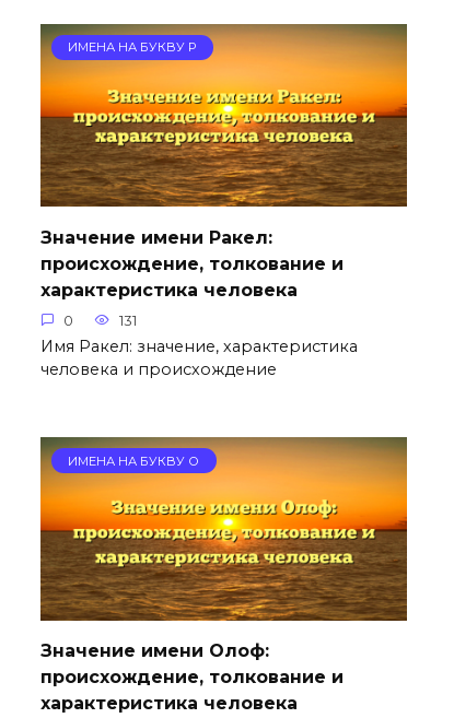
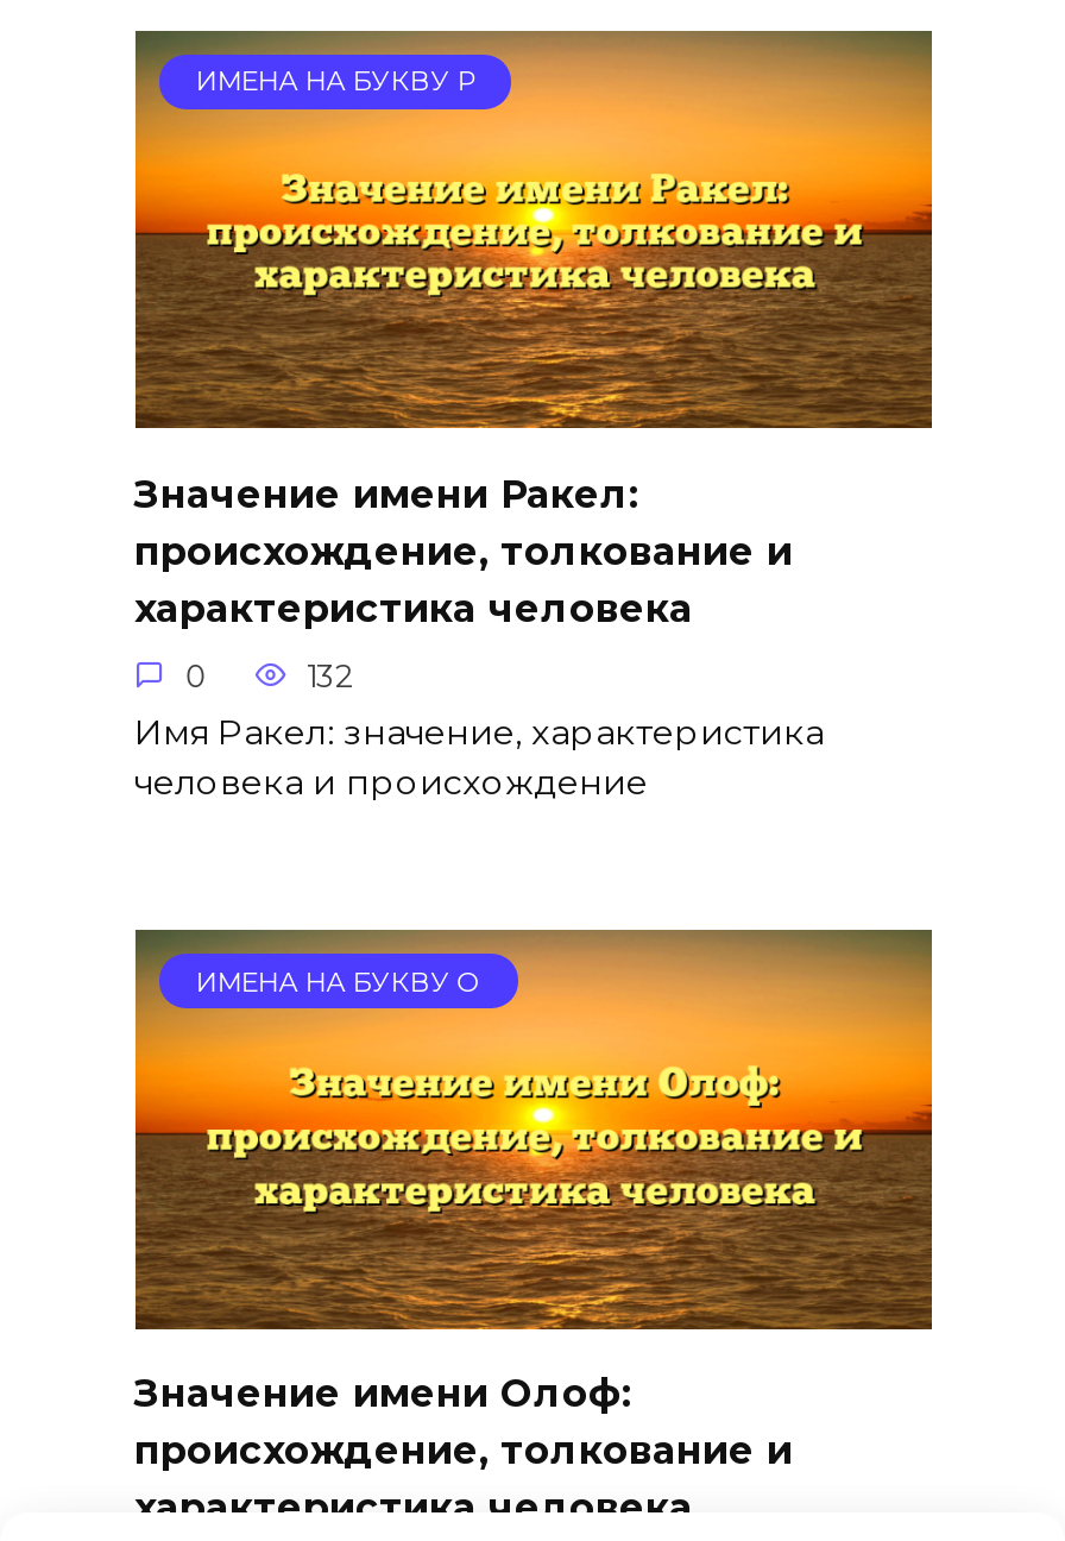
- 131
+ 132
